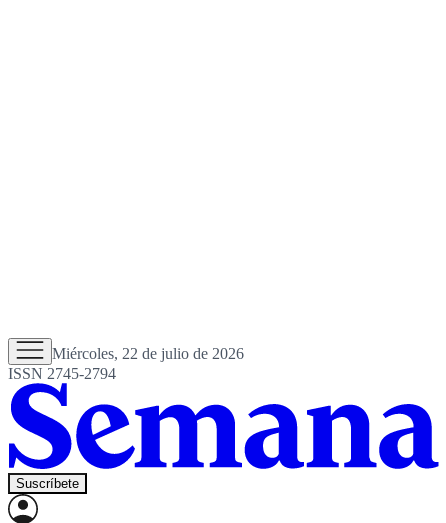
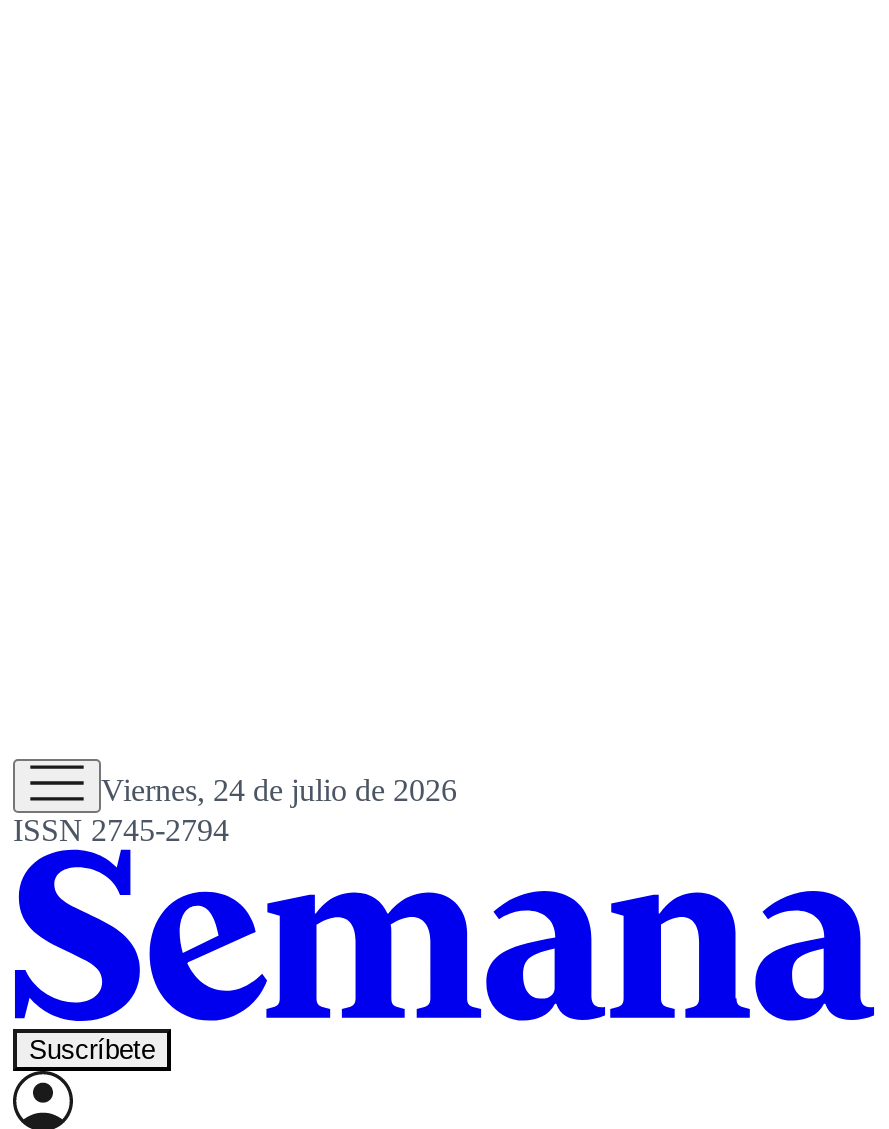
- Miércoles, 22 de julio de 2026
+ Viernes, 24 de julio de 2026
